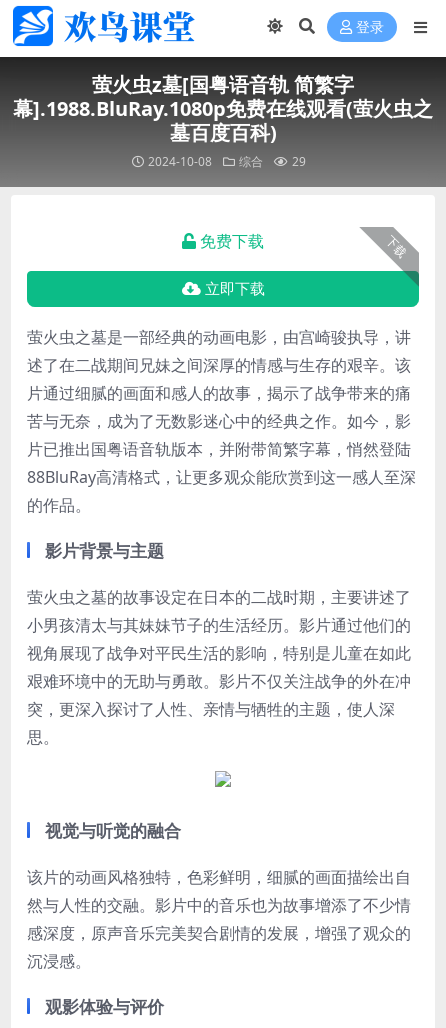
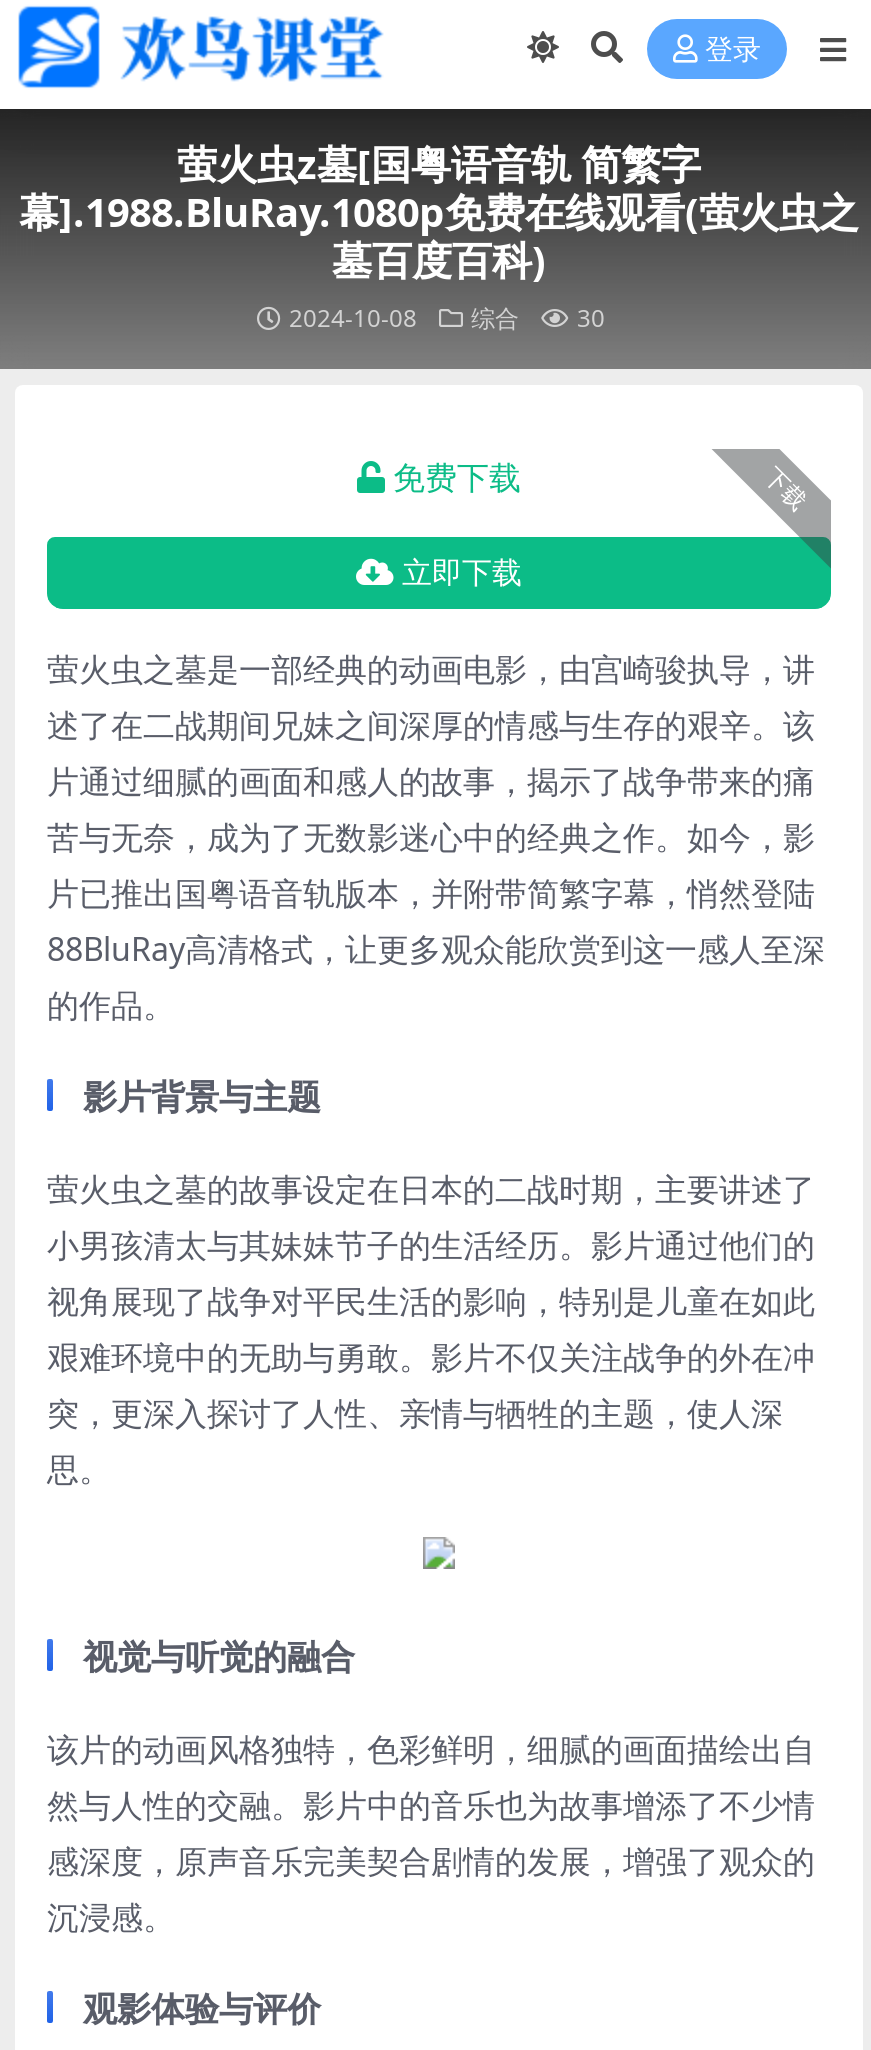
- 2024-10-08 综合 29
+ 2024-10-08 综合 30
